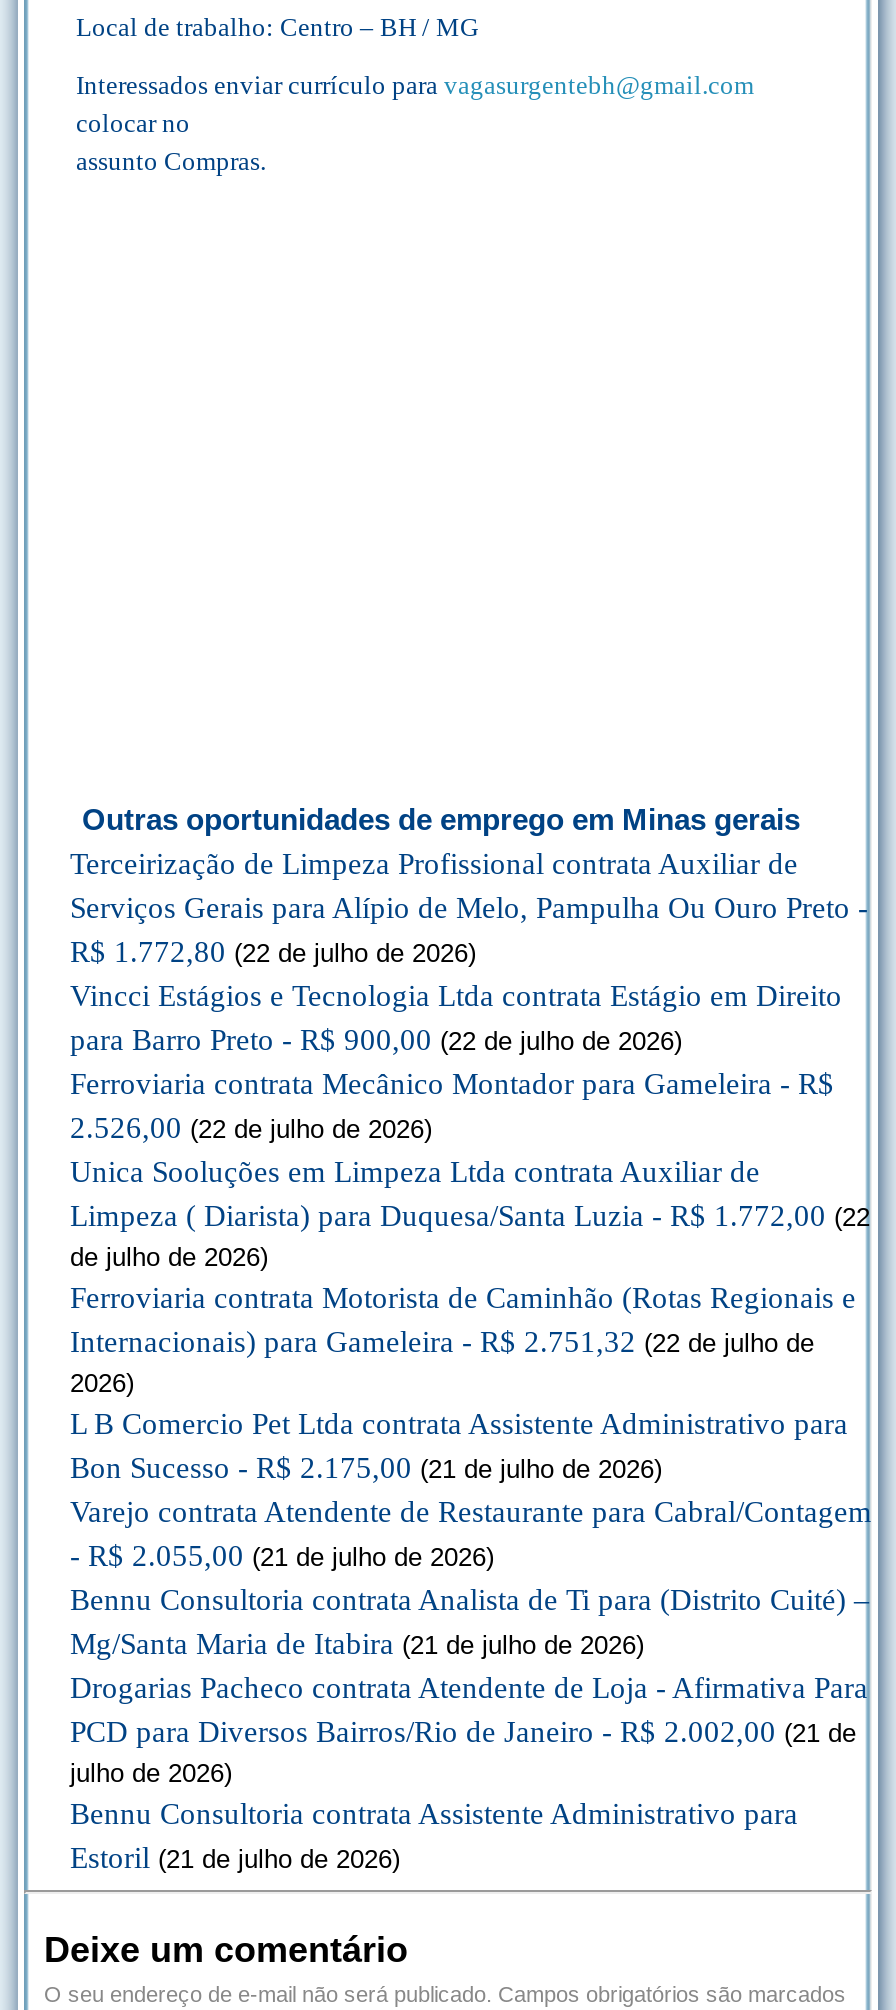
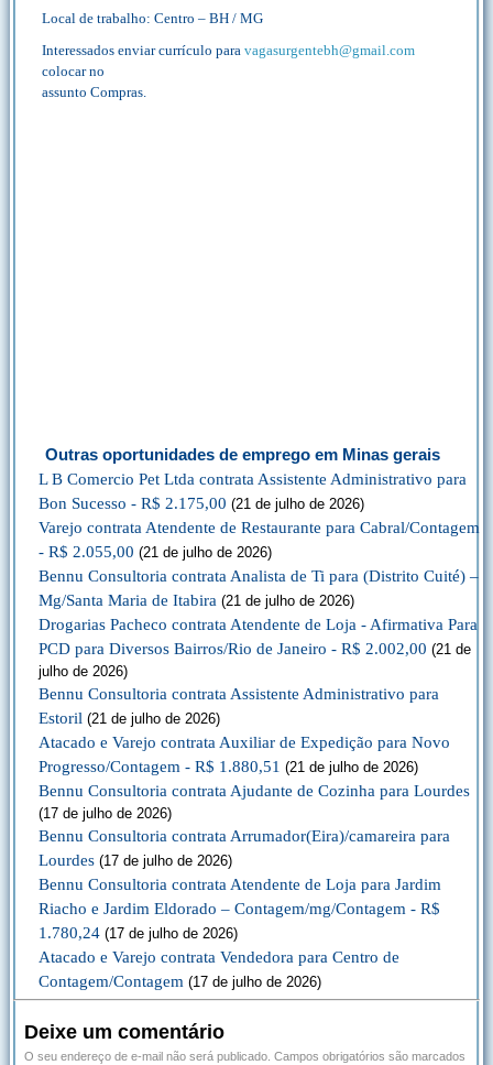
- Terceirização de Limpeza Profissional contrata Auxiliar de
- Serviços Gerais para Alípio de Melo, Pampulha Ou Ouro Preto -
- R$ 1.772,80 (22 de julho de 2026)
- Vincci Estágios e Tecnologia Ltda contrata Estágio em Direito
- para Barro Preto - R$ 900,00 (22 de julho de 2026)
- Ferroviaria contrata Mecânico Montador para Gameleira - R$
- 2.526,00 (22 de julho de 2026)
- Unica Sooluções em Limpeza Ltda contrata Auxiliar de
- Limpeza ( Diarista) para Duquesa/Santa Luzia - R$ 1.772,00 (22
- de julho de 2026)
- Ferroviaria contrata Motorista de Caminhão (Rotas Regionais e
- Internacionais) para Gameleira - R$ 2.751,32 (22 de julho de
- 2026)

moved up: L B Comercio Pet Ltda contrata Assistente Administrativo para | Bon Sucesso - R$ 2.175,00 (21 de julho de 2026) | Varejo contrata Atendente de Restaurante para Cabral/Contagem | ... | Bennu Consultoria contrata Assistente Administrativo para | Estoril (21 de julho de 2026)

+ Atacado e Varejo contrata Auxiliar de Expedição para Novo
+ Progresso/Contagem - R$ 1.880,51 (21 de julho de 2026)
+ Bennu Consultoria contrata Ajudante de Cozinha para Lourdes
+ (17 de julho de 2026)
+ Bennu Consultoria contrata Arrumador(Eira)/camareira para
+ Lourdes (17 de julho de 2026)
+ Bennu Consultoria contrata Atendente de Loja para Jardim
+ Riacho e Jardim Eldorado – Contagem/mg/Contagem - R$
+ 1.780,24 (17 de julho de 2026)
+ Atacado e Varejo contrata Vendedora para Centro de
+ Contagem/Contagem (17 de julho de 2026)
